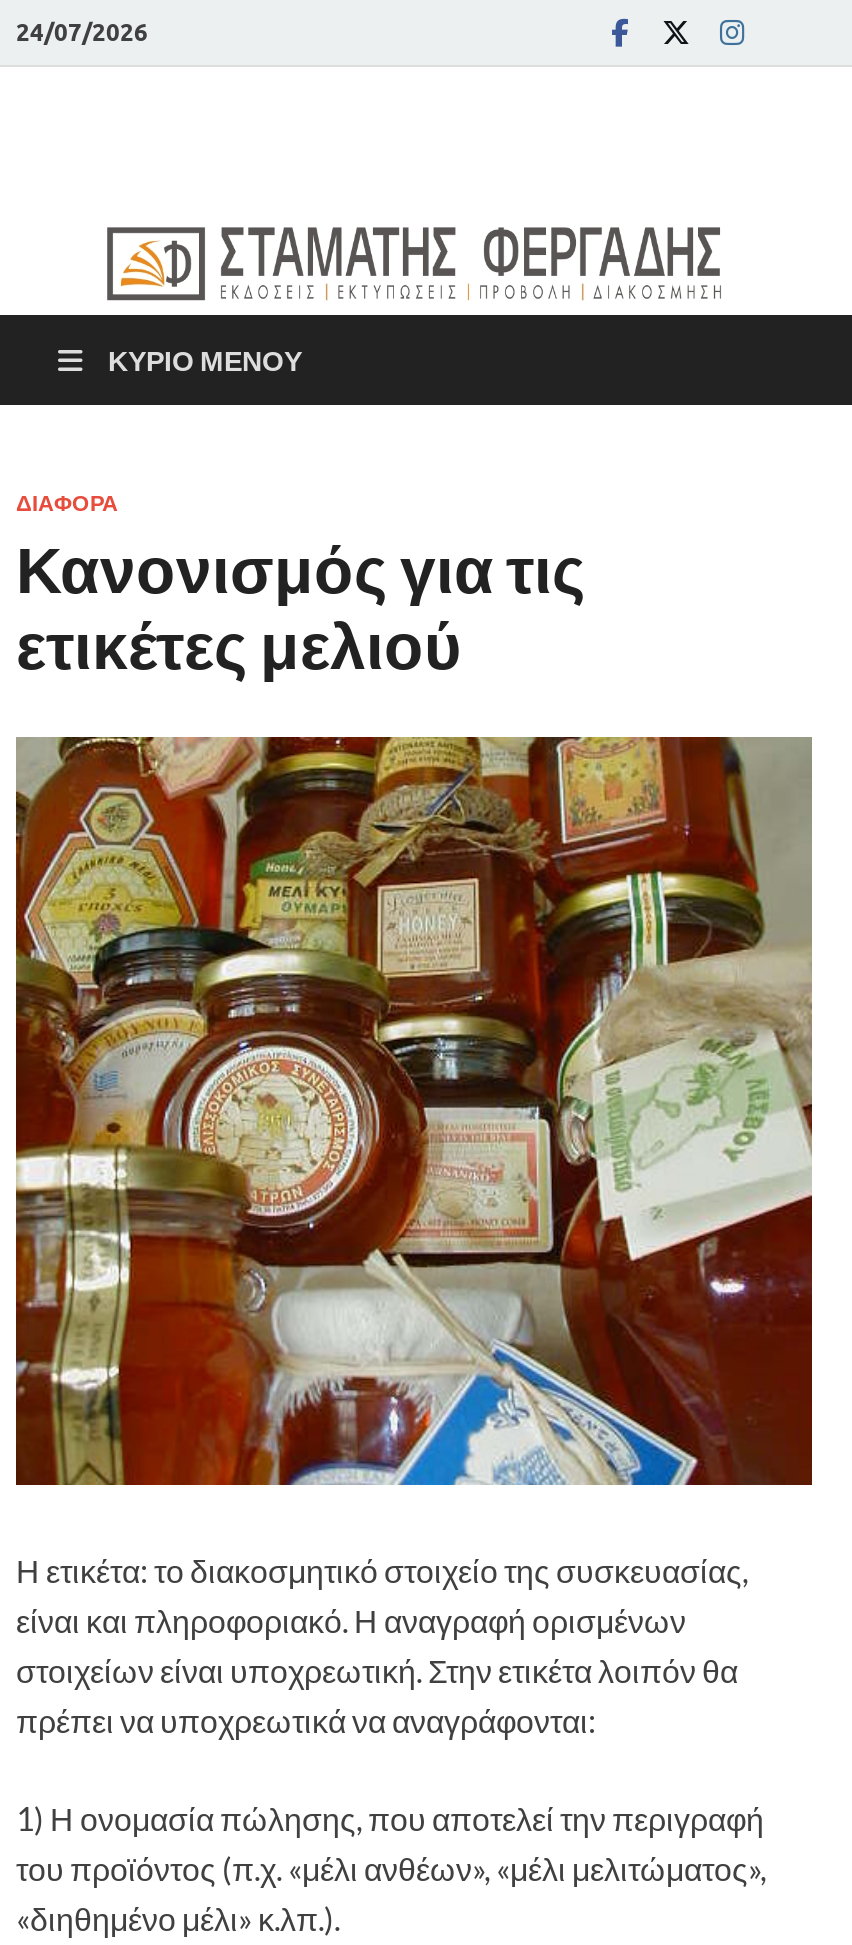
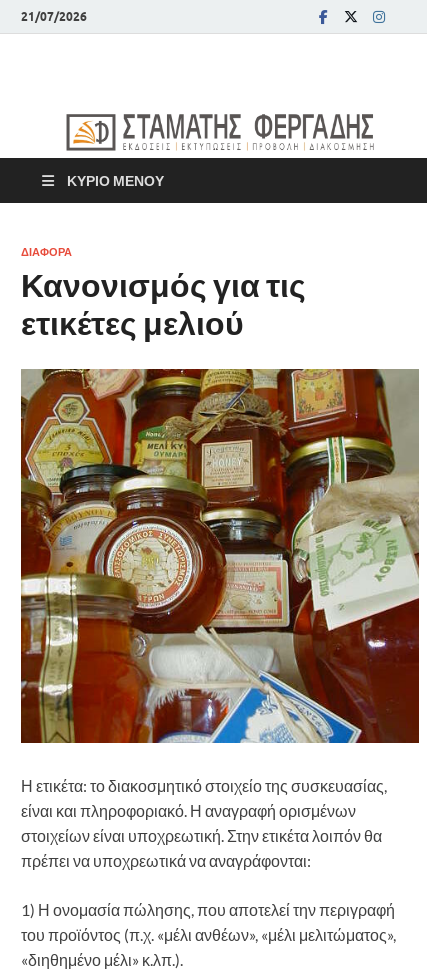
- 24/07/2026
+ 21/07/2026
